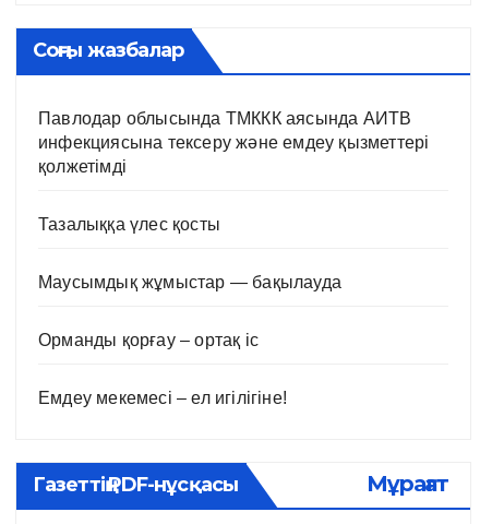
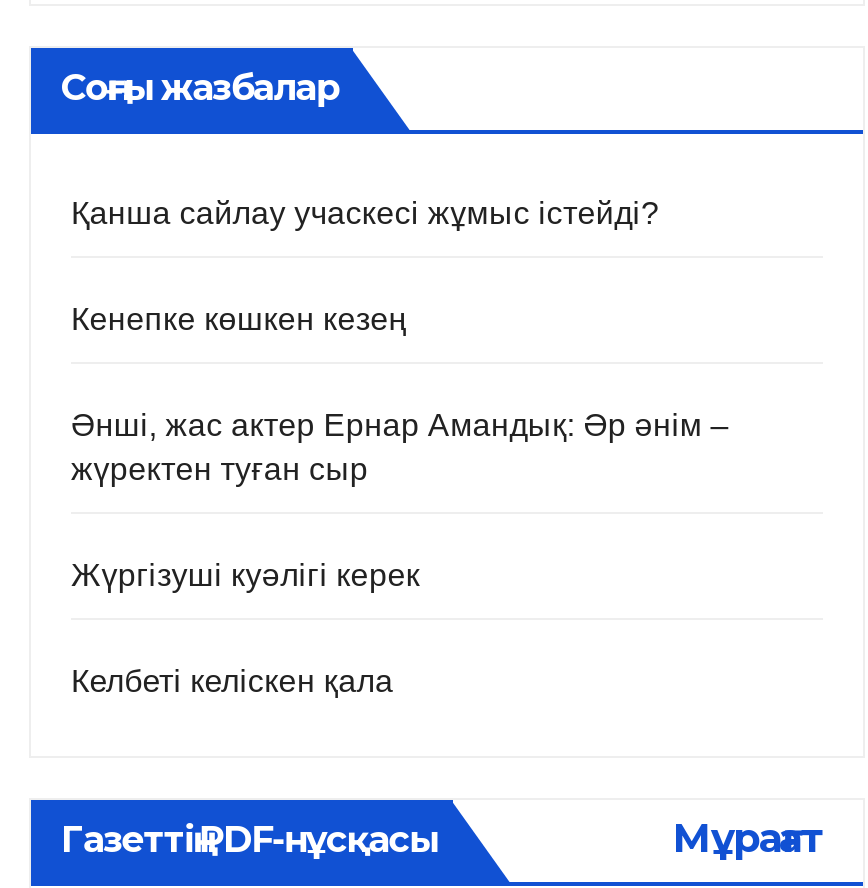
- Павлодар облысында ТМККК аясында АИТВ
- инфекциясына тексеру және емдеу қызметтері
- қолжетімді
+ Қанша сайлау учаскесі жұмыс істейді?

- Тазалыққа үлес қосты
+ Кенепке көшкен кезең

- Маусымдық жұмыстар — бақылауда
+ Әнші, жас актер Ернар Амандық: Әр әнім –
+ жүректен туған сыр

- Орманды қорғау – ортақ іс
+ Жүргізуші куәлігі керек

- Емдеу мекемесі – ел игілігіне!
+ Келбеті келіскен қала
